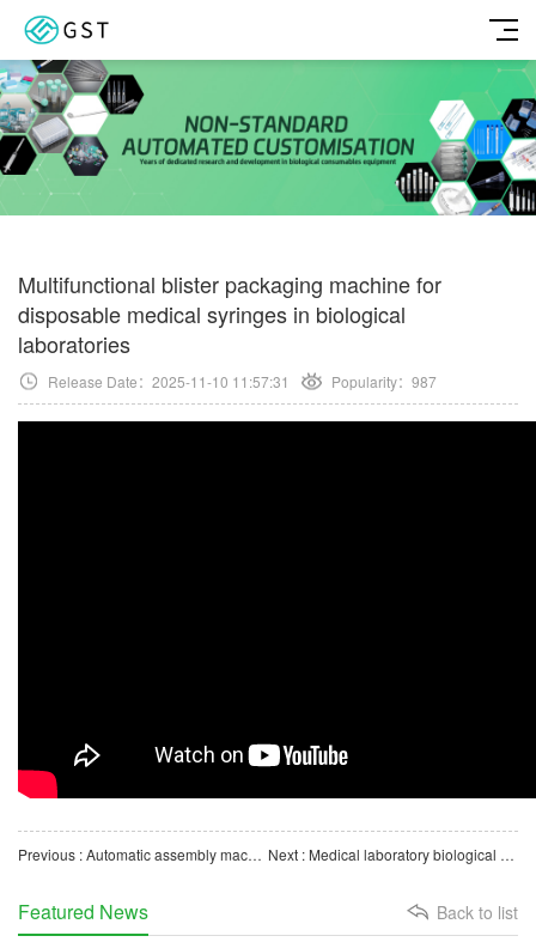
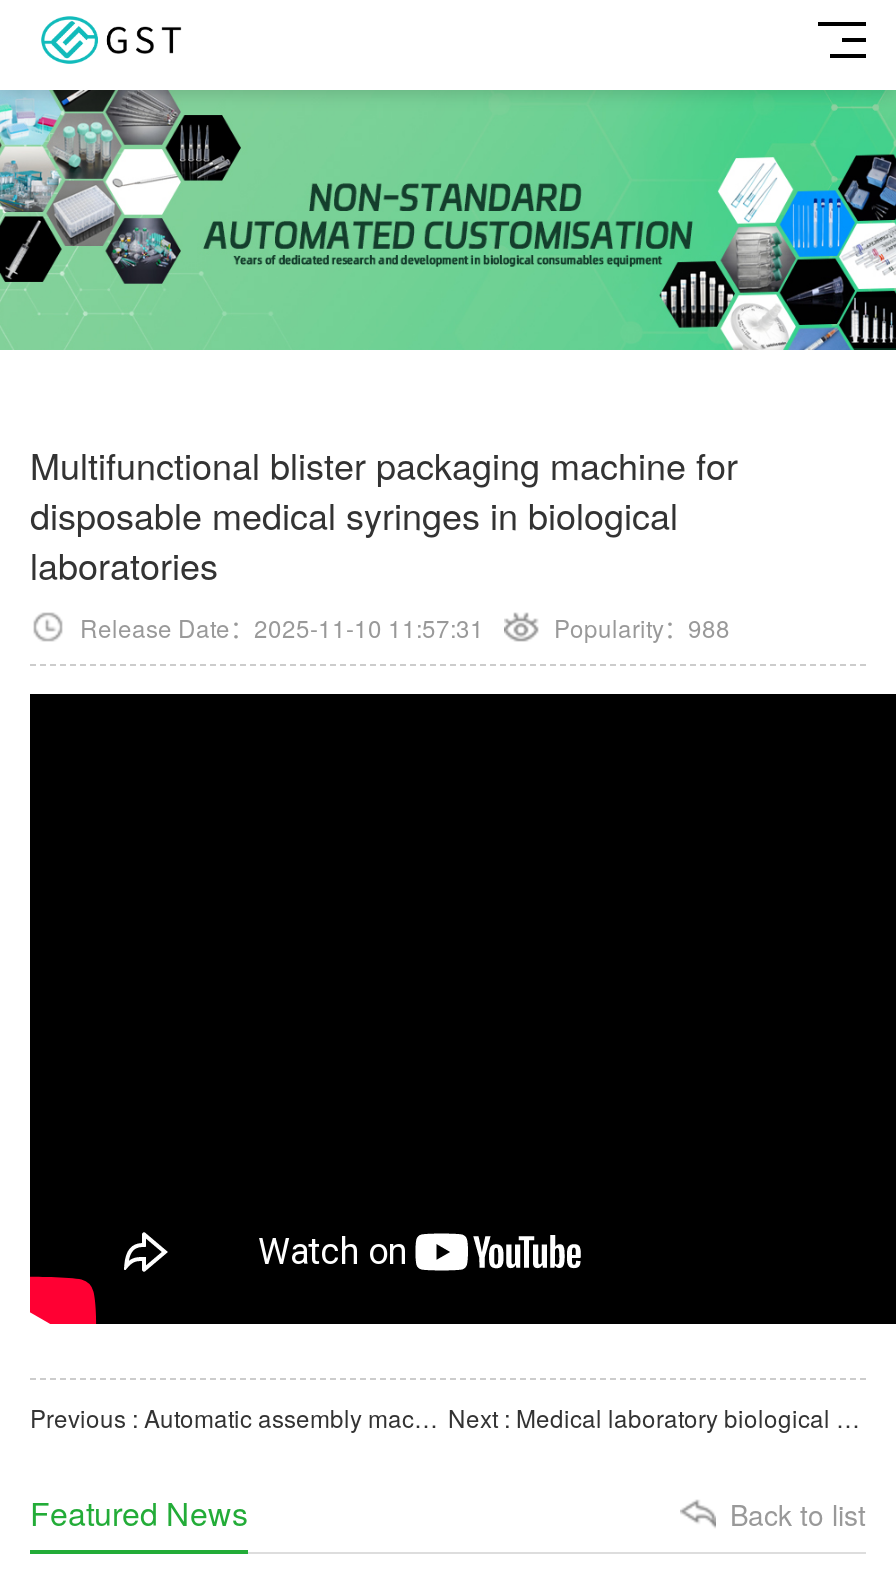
- Popularity：987
+ Popularity：988
